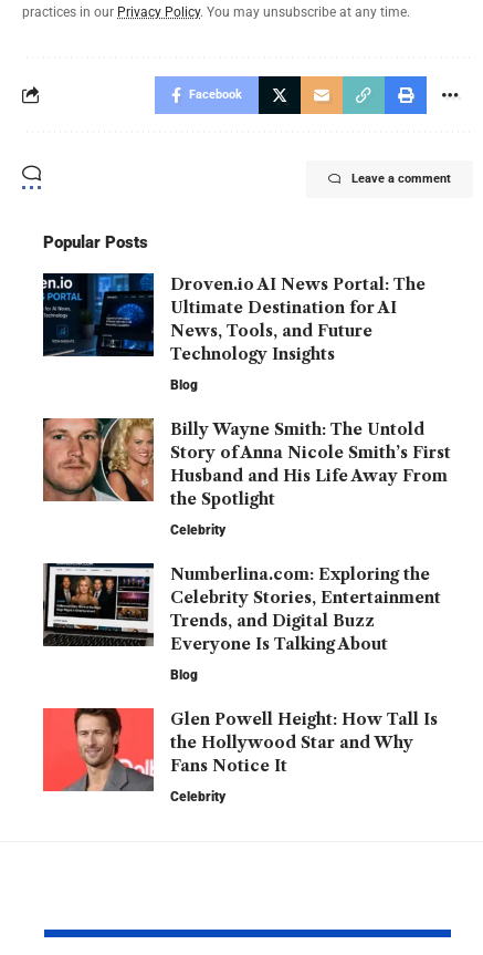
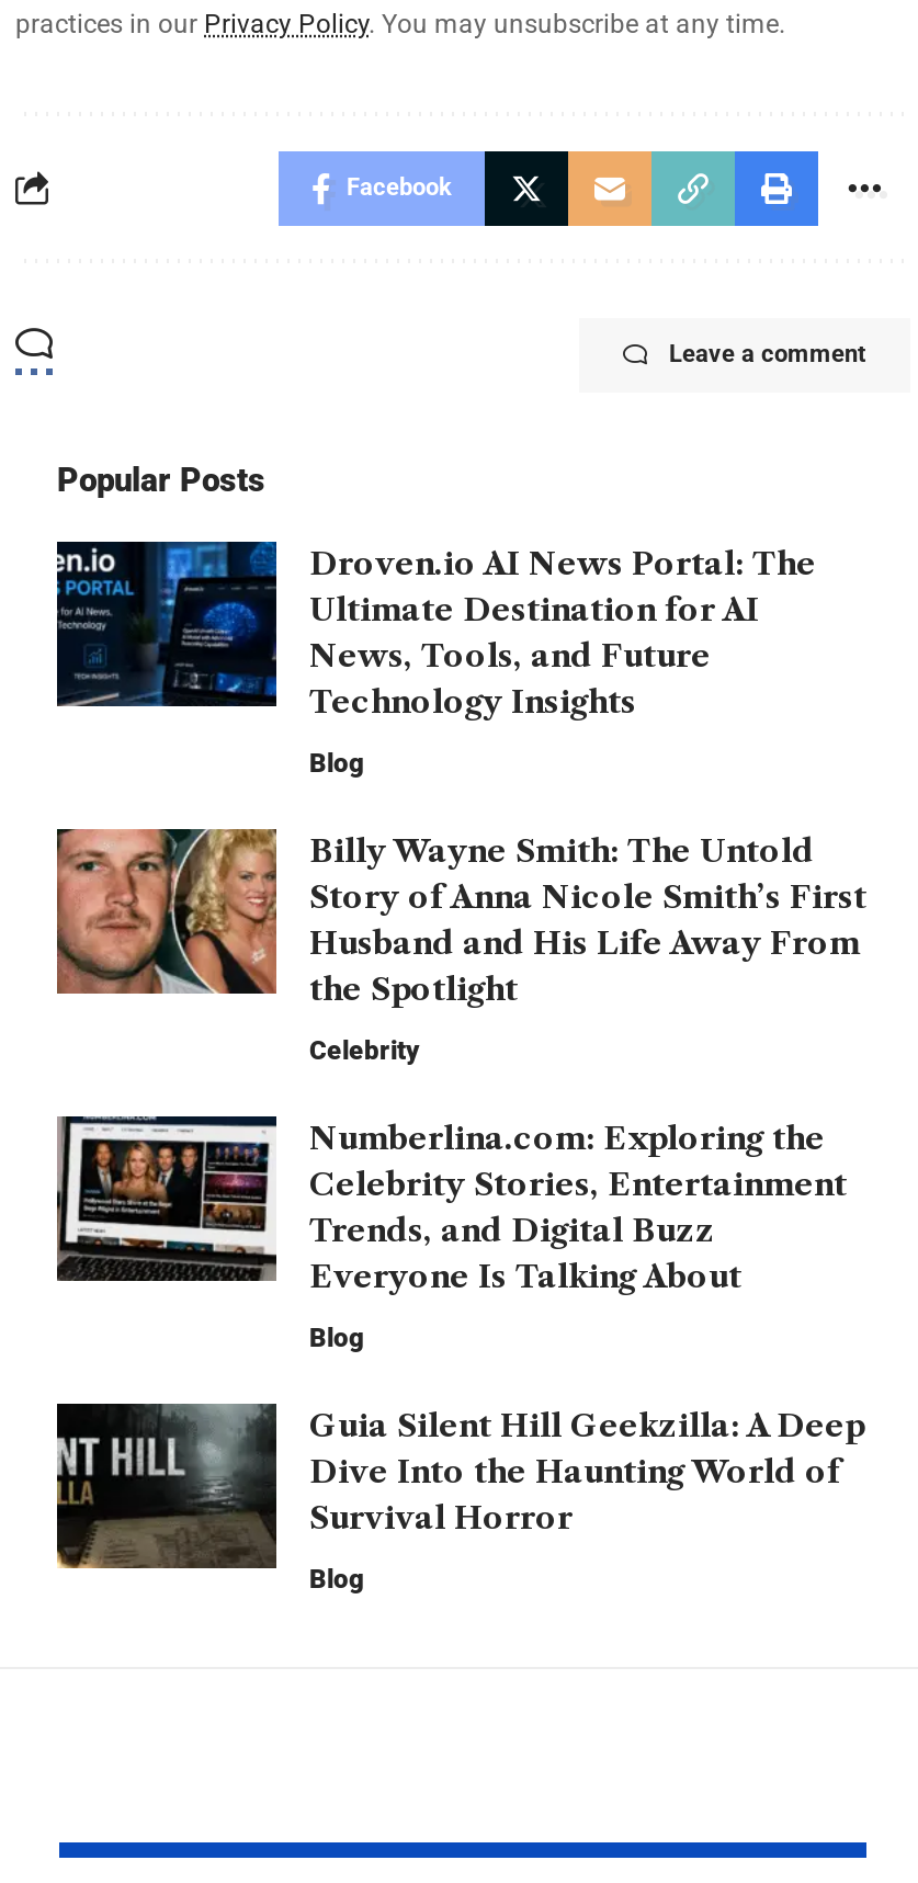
- [image]
- Glen Powell Height: How Tall Is
- the Hollywood Star and Why
- Fans Notice It
+ [image]
+ Guia Silent Hill Geekzilla: A Deep
+ Dive Into the Haunting World of
+ Survival Horror

- Celebrity
+ Blog
